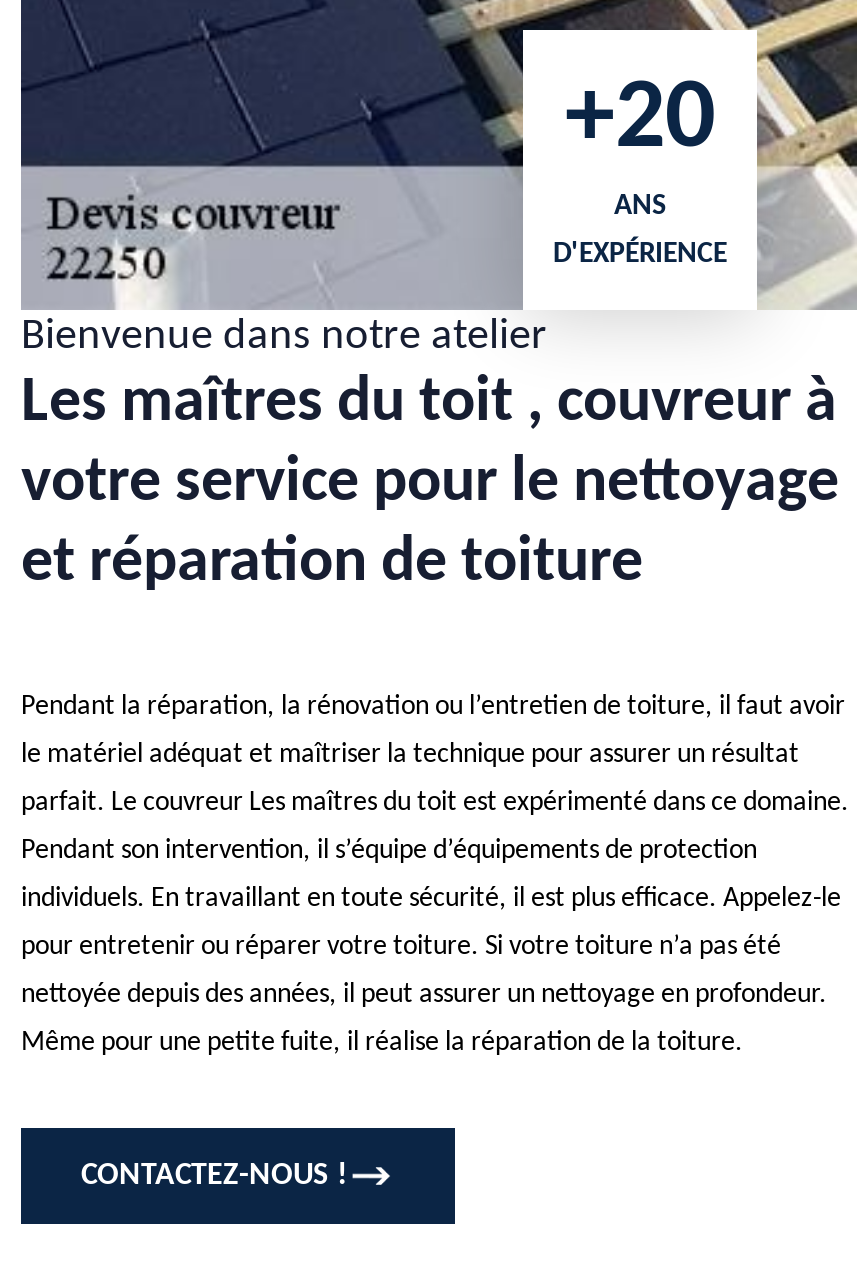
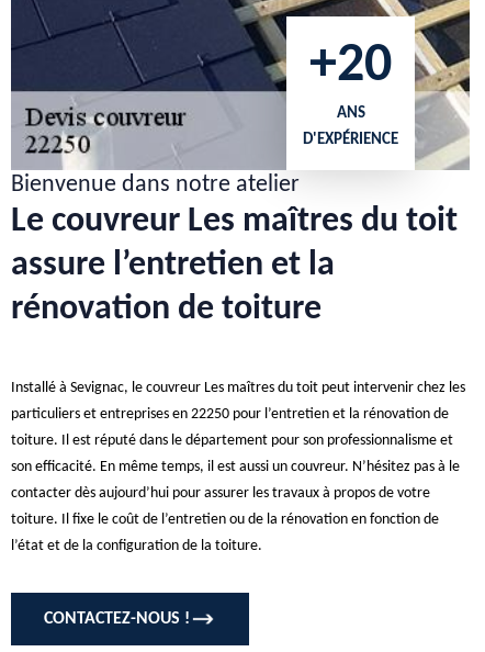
- Les maîtres du toit , couvreur à
- votre service pour le nettoyage
- et réparation de toiture
- Pendant la réparation, la rénovation ou l’entretien de toiture, il faut avoir
- le matériel adéquat et maîtriser la technique pour assurer un résultat
- parfait. Le couvreur Les maîtres du toit est expérimenté dans ce domaine.
- Pendant son intervention, il s’équipe d’équipements de protection
- individuels. En travaillant en toute sécurité, il est plus efficace. Appelez-le
- pour entretenir ou réparer votre toiture. Si votre toiture n’a pas été
- nettoyée depuis des années, il peut assurer un nettoyage en profondeur.
- Même pour une petite fuite, il réalise la réparation de la toiture.
+ Le couvreur Les maîtres du toit
+ assure l’entretien et la
+ rénovation de toiture
+ Installé à Sevignac, le couvreur Les maîtres du toit peut intervenir chez les
+ particuliers et entreprises en 22250 pour l’entretien et la rénovation de
+ toiture. Il est réputé dans le département pour son professionnalisme et
+ son efficacité. En même temps, il est aussi un couvreur. N’hésitez pas à le
+ contacter dès aujourd’hui pour assurer les travaux à propos de votre
+ toiture. Il fixe le coût de l’entretien ou de la rénovation en fonction de
+ l’état et de la configuration de la toiture.
